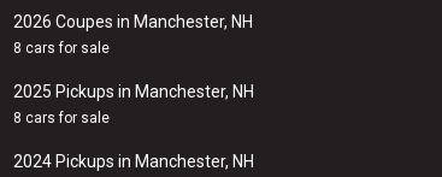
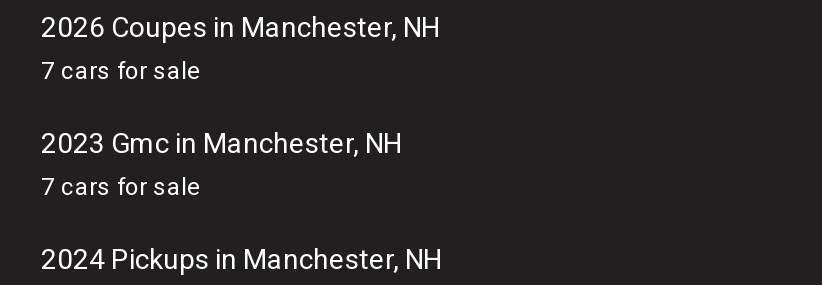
- 8 cars for sale
+ 7 cars for sale

- 2025 Pickups in Manchester, NH
+ 2023 Gmc in Manchester, NH

- 8 cars for sale
+ 7 cars for sale
